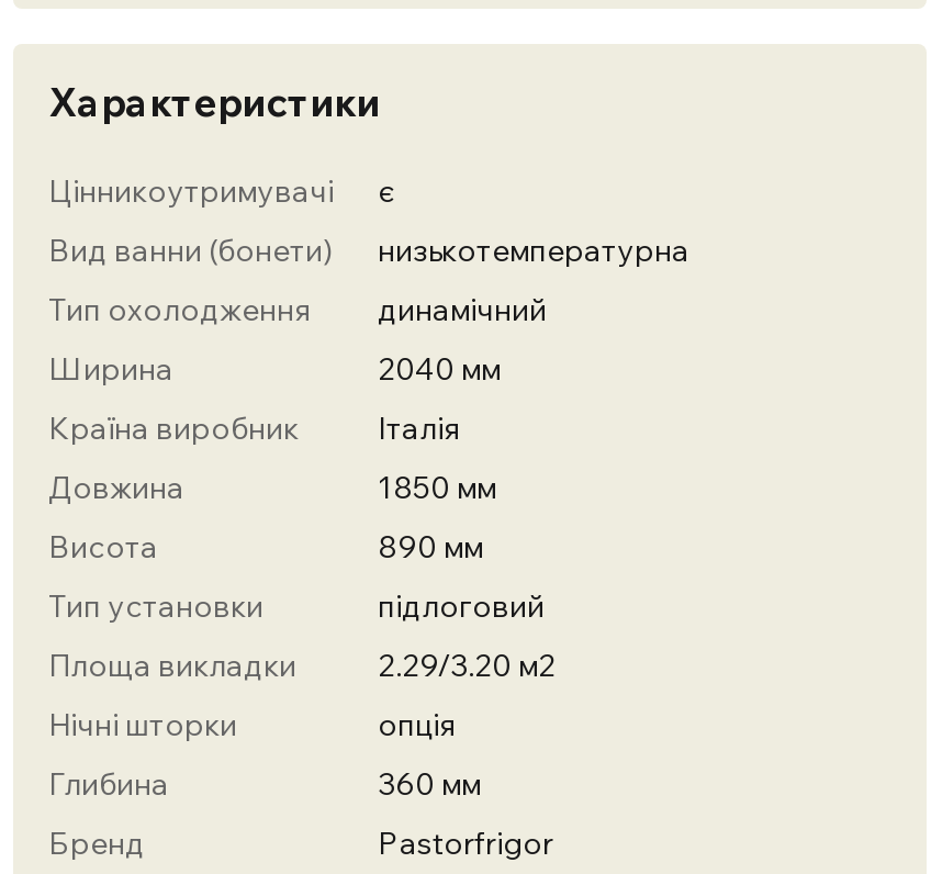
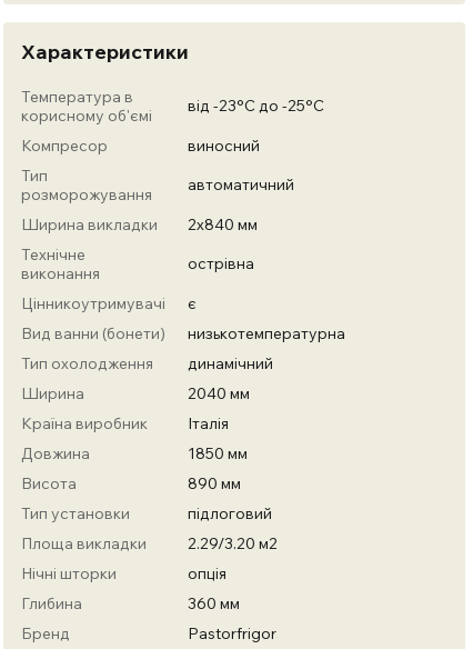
+ Температура в
+ корисному об'ємі
+ від -23°С до -25°С
+ Компресор
+ виносний
+ Тип
+ розморожування
+ автоматичний
+ Ширина викладки
+ 2х840 мм
+ Технічне
+ виконання
+ острівна
